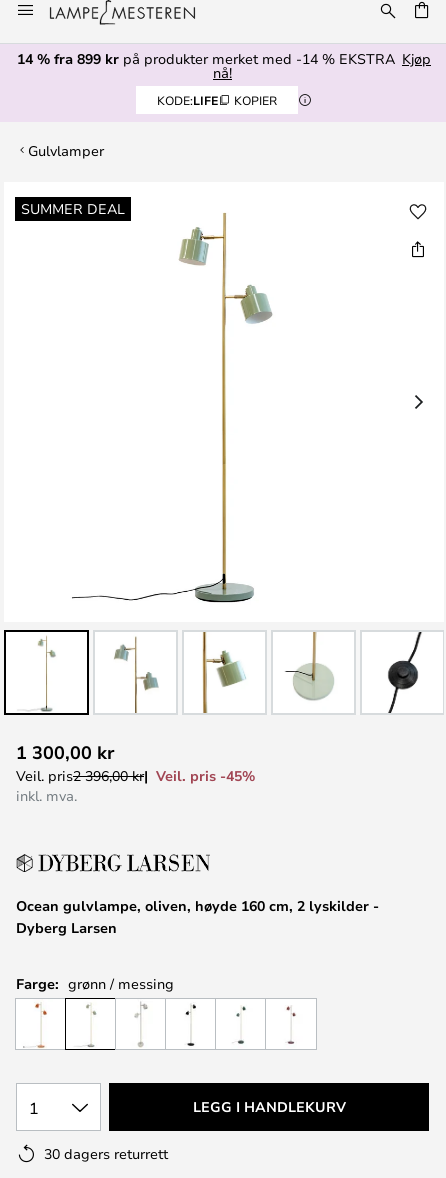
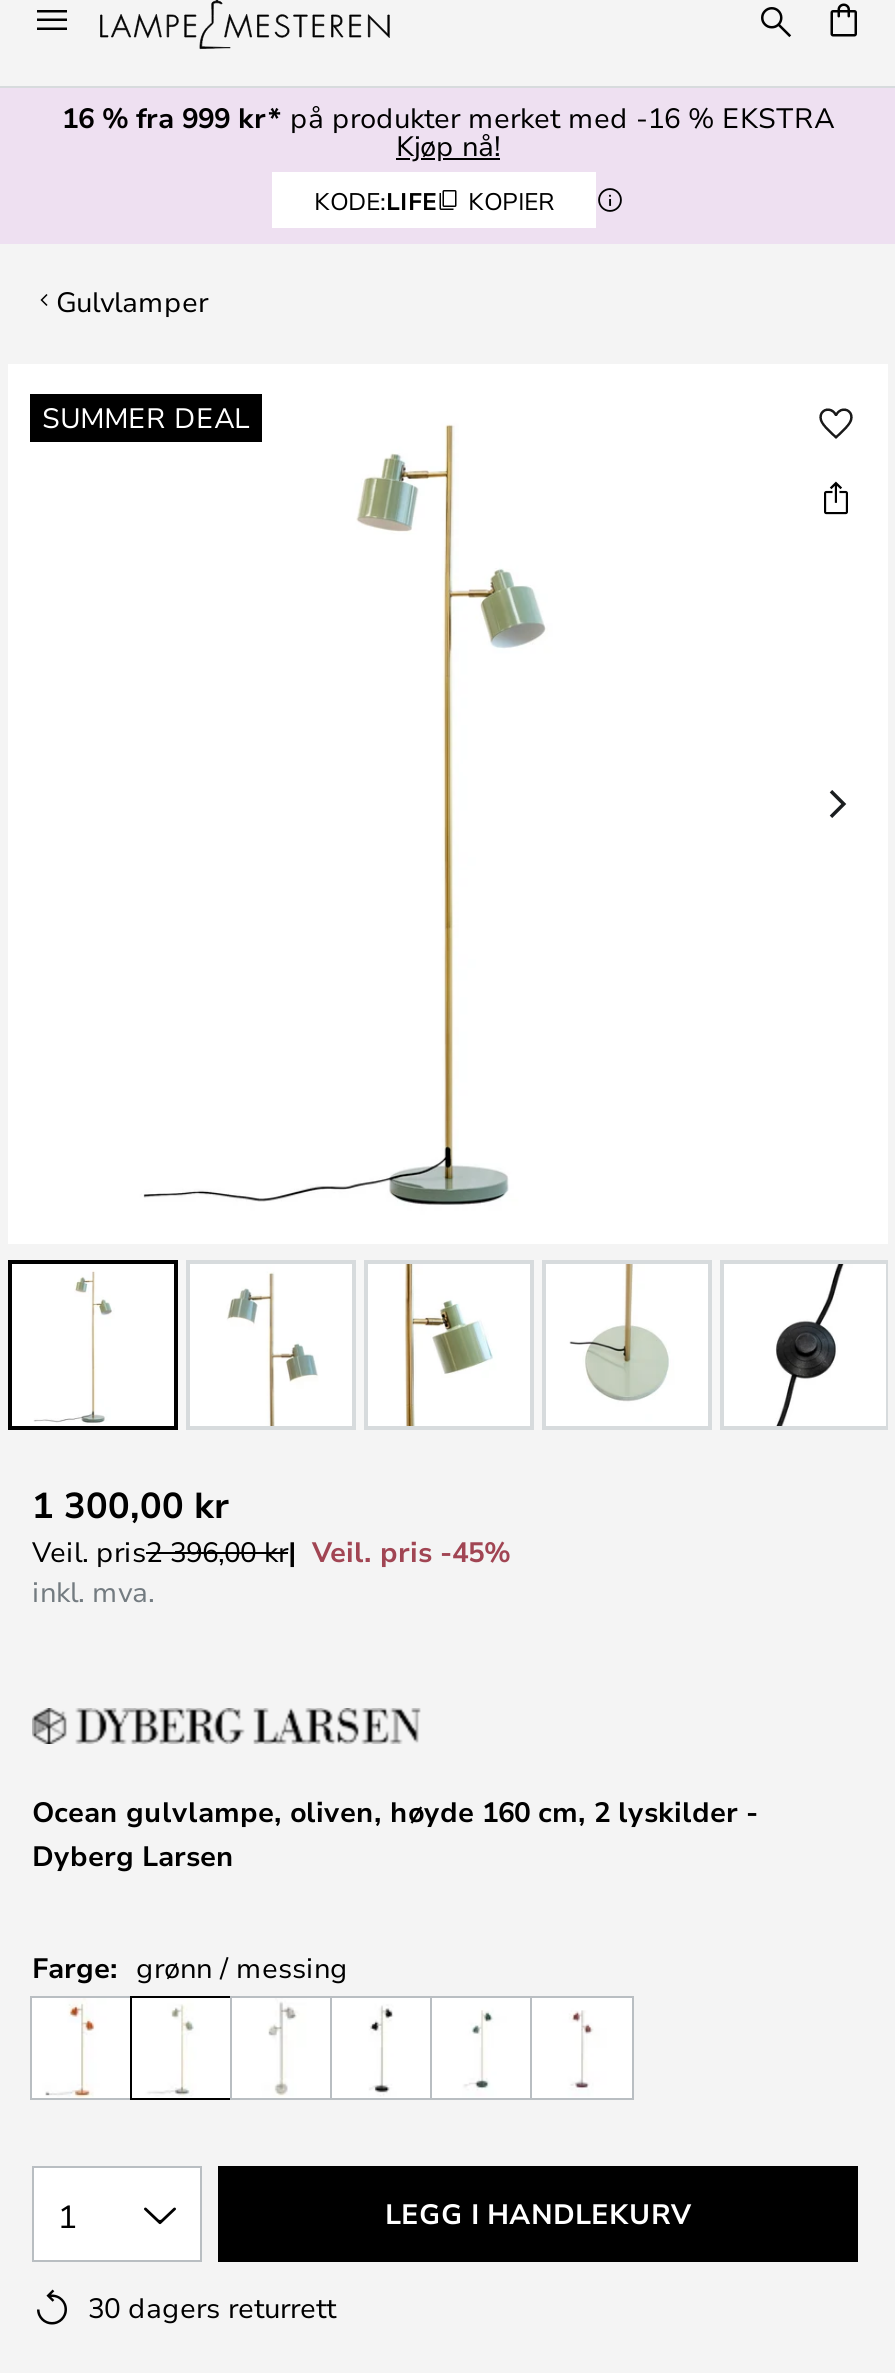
- 14 % fra 899 kr på produkter merket med -14 % EKSTRA Kjøp
- nå!
+ 16 % fra 999 kr* på produkter merket med -16 % EKSTRA
+ Kjøp nå!
